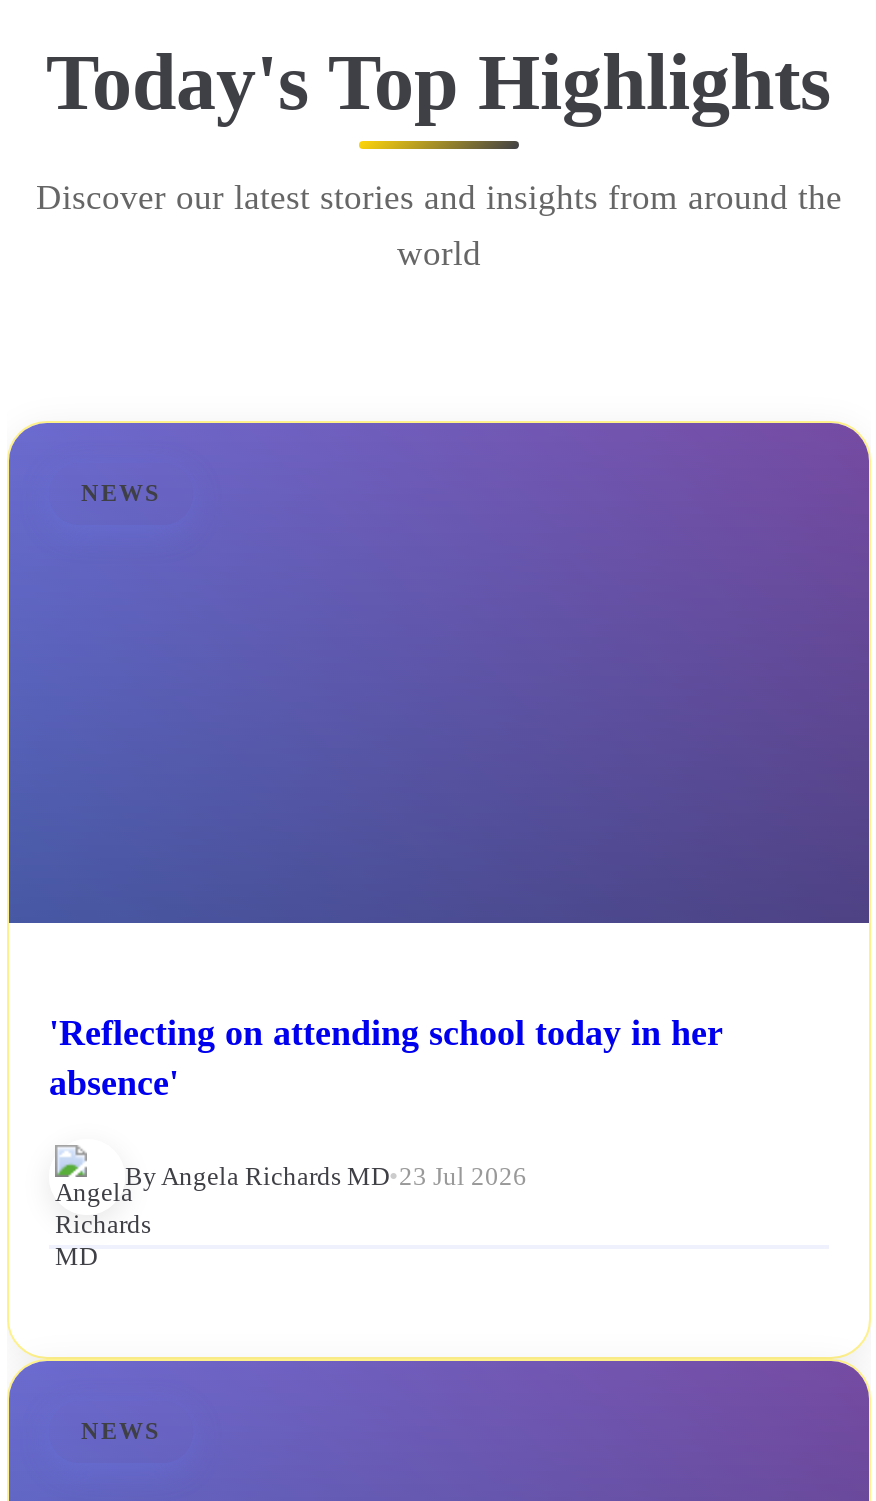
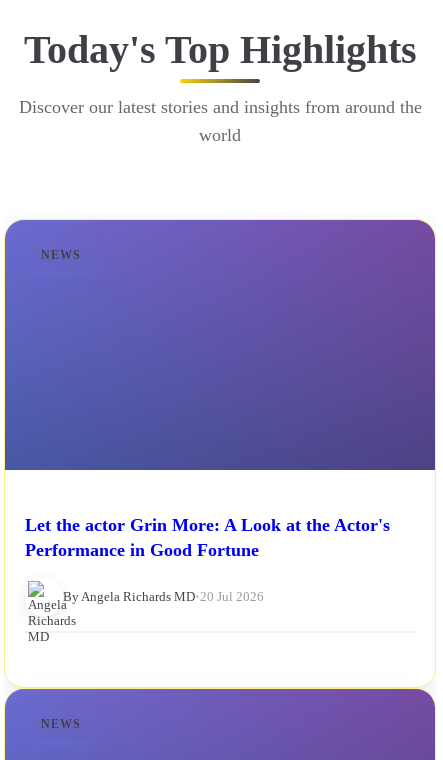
- 'Reflecting on attending school today in her
- absence'
+ Let the actor Grin More: A Look at the Actor's
+ Performance in Good Fortune

- By Angela Richards MD • 23 Jul 2026
+ By Angela Richards MD • 20 Jul 2026
